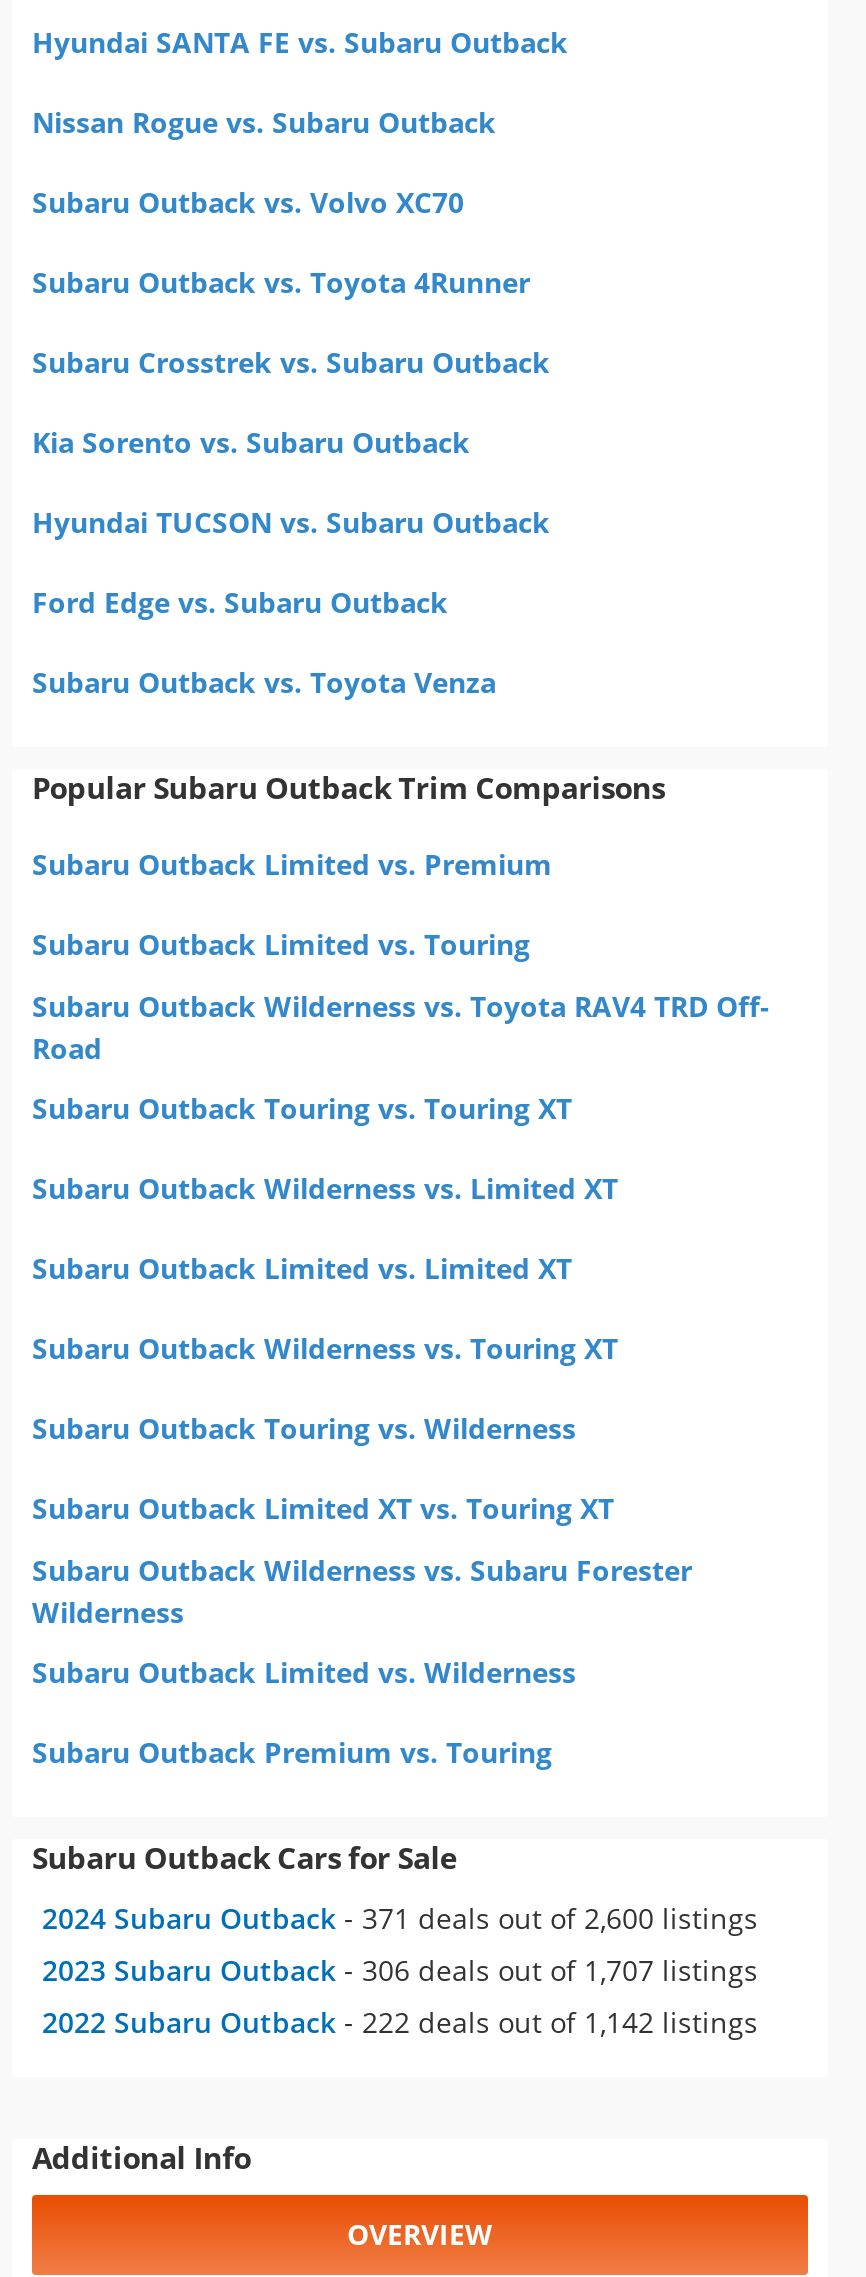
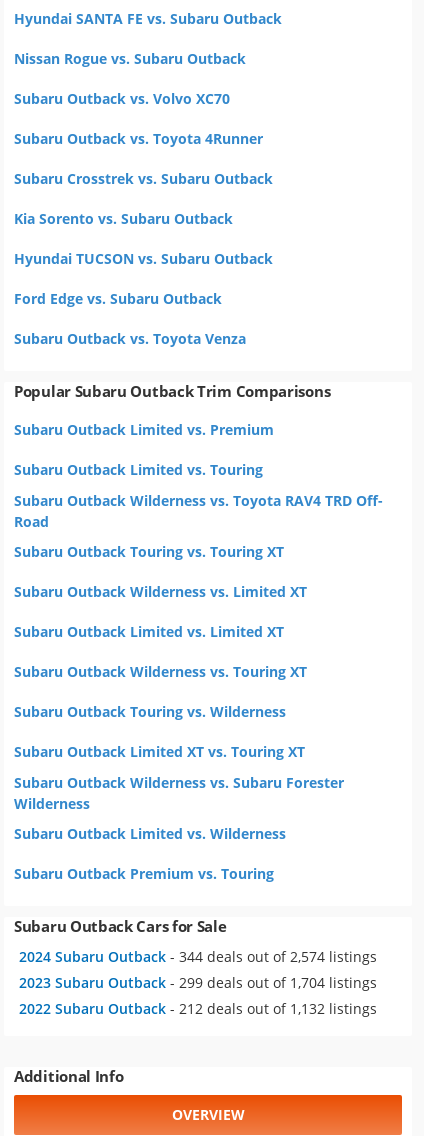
- 2024 Subaru Outback - 371 deals out of 2,600 listings
+ 2024 Subaru Outback - 344 deals out of 2,574 listings

- 2023 Subaru Outback - 306 deals out of 1,707 listings
+ 2023 Subaru Outback - 299 deals out of 1,704 listings

- 2022 Subaru Outback - 222 deals out of 1,142 listings
+ 2022 Subaru Outback - 212 deals out of 1,132 listings
